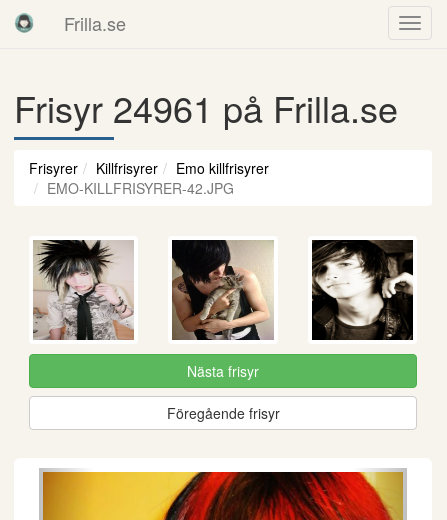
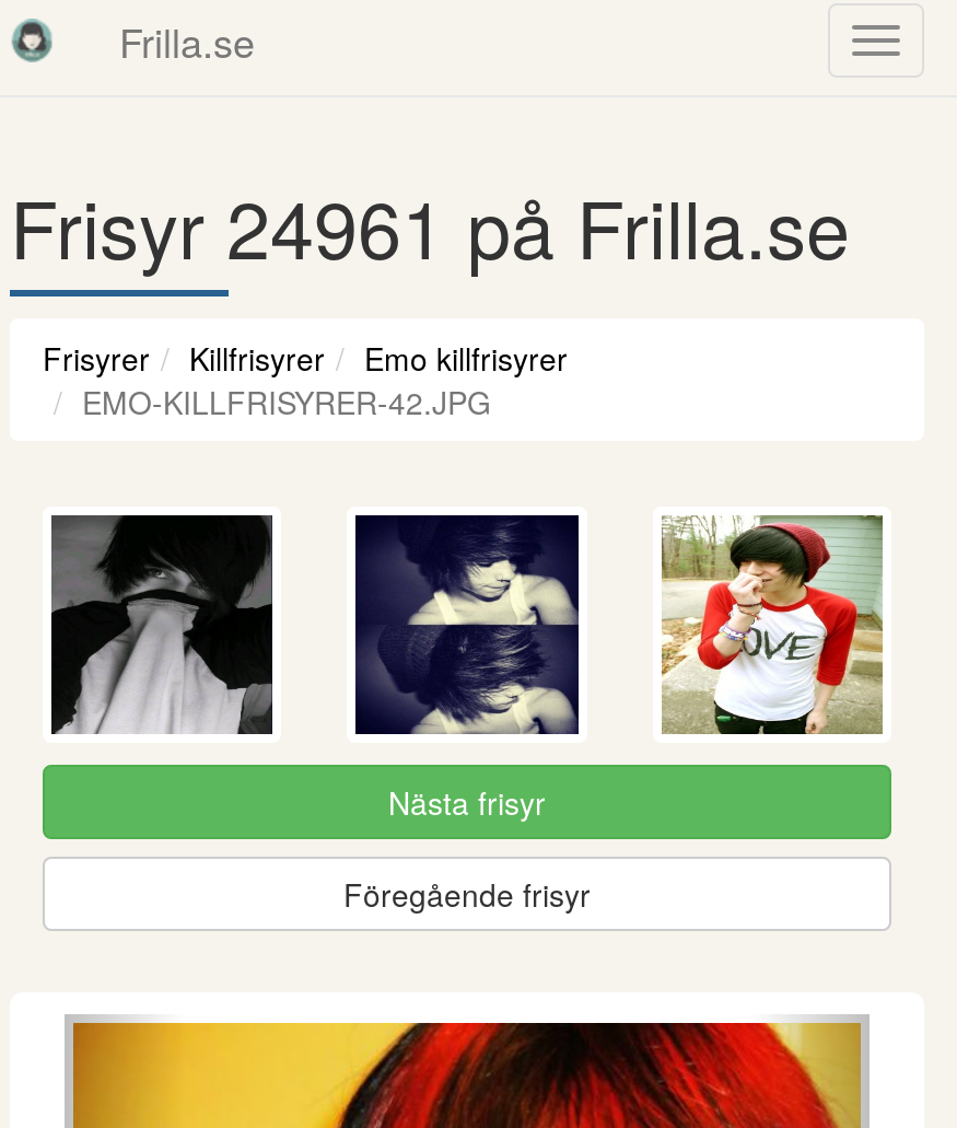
- [image]
+ [image]

- [image]
+ [image]

- [image]
+ [image]
